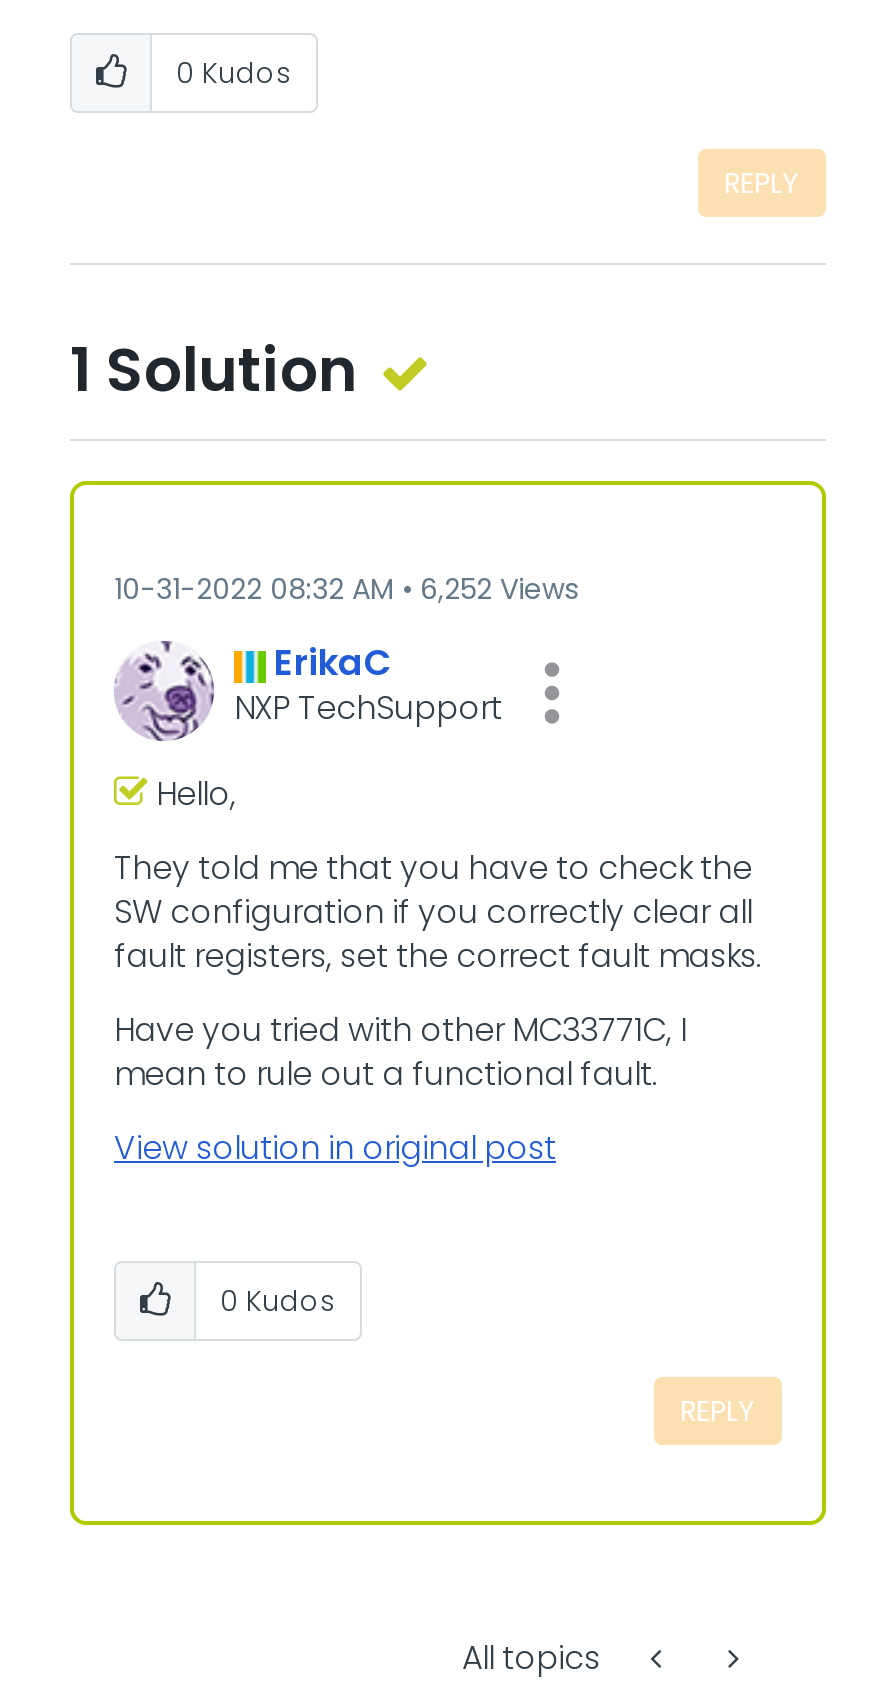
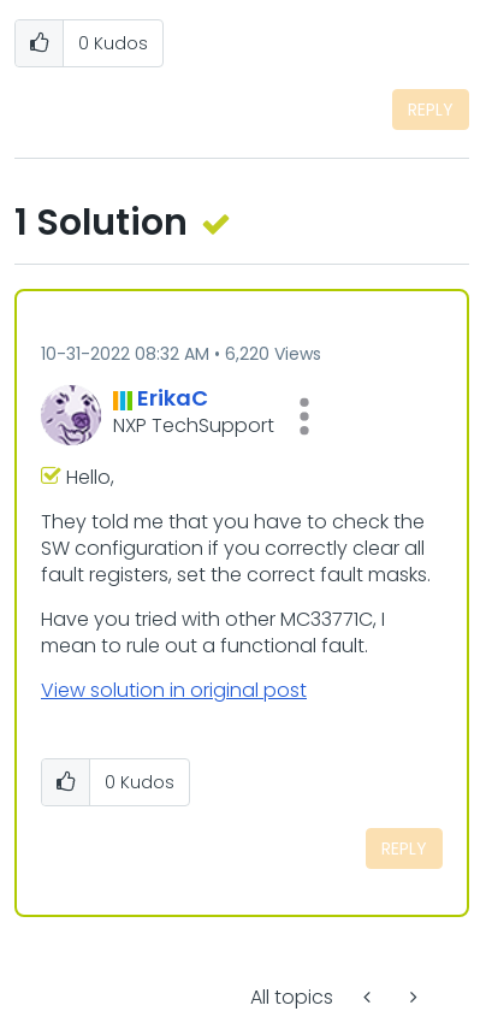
- 10-31-2022 08:32 AM 6,252 Views
+ 10-31-2022 08:32 AM 6,220 Views
